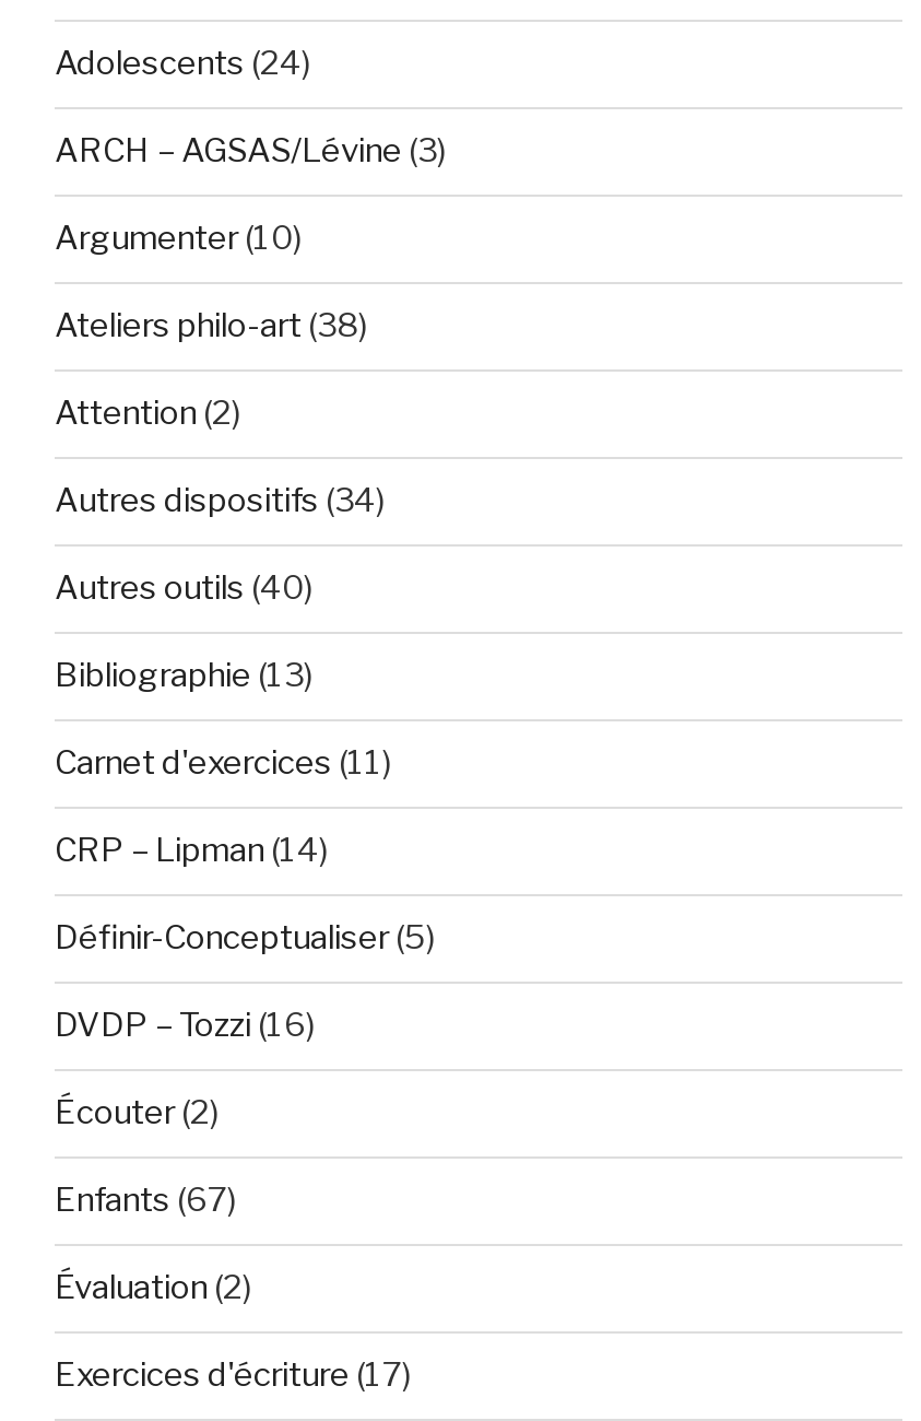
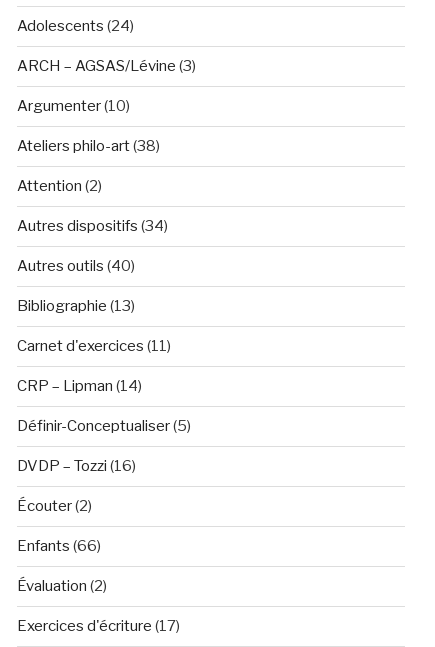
- Enfants (67)
+ Enfants (66)
